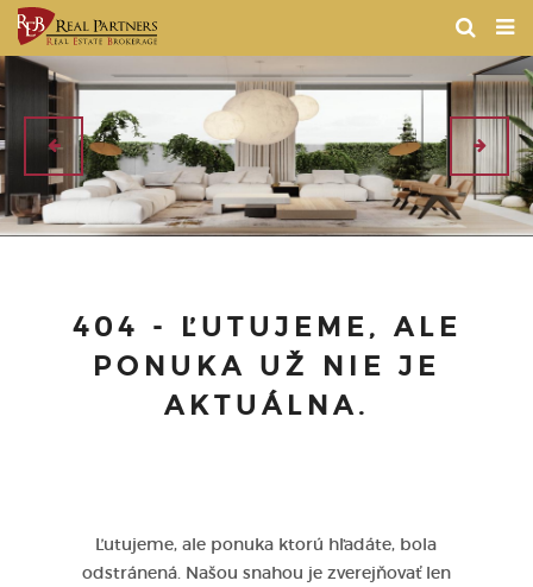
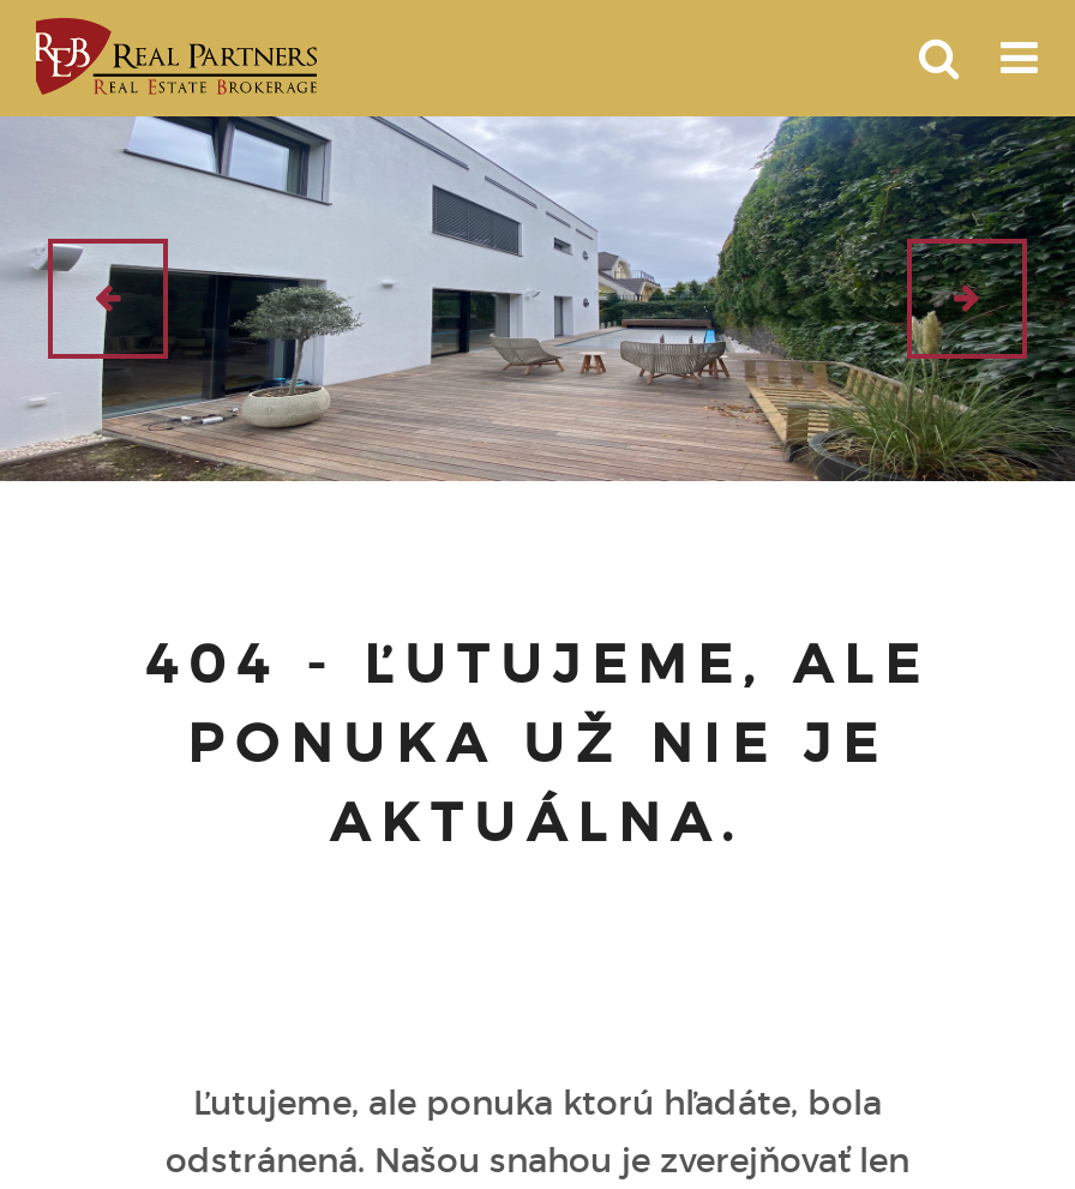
- [image]
+ [image]
